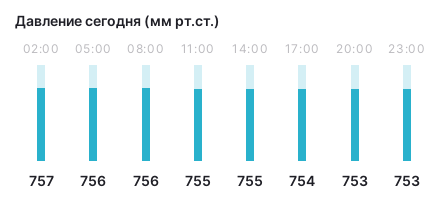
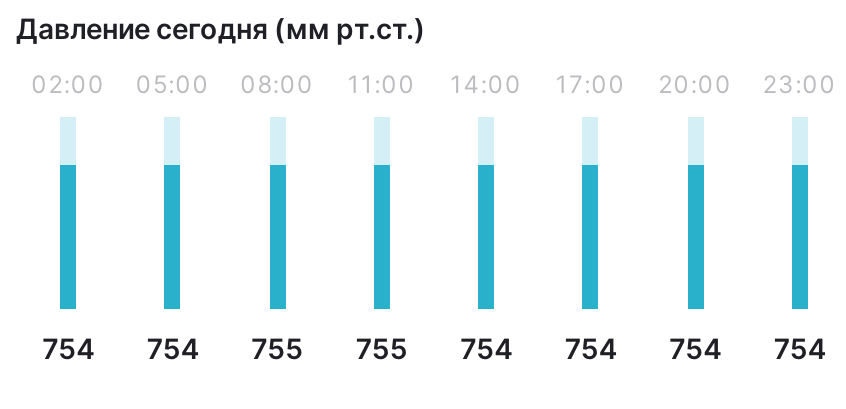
- 757
+ 754

- 756
+ 754

- 756
+ 755

- 755
+ 754

- 753
+ 754

- 753
+ 754
